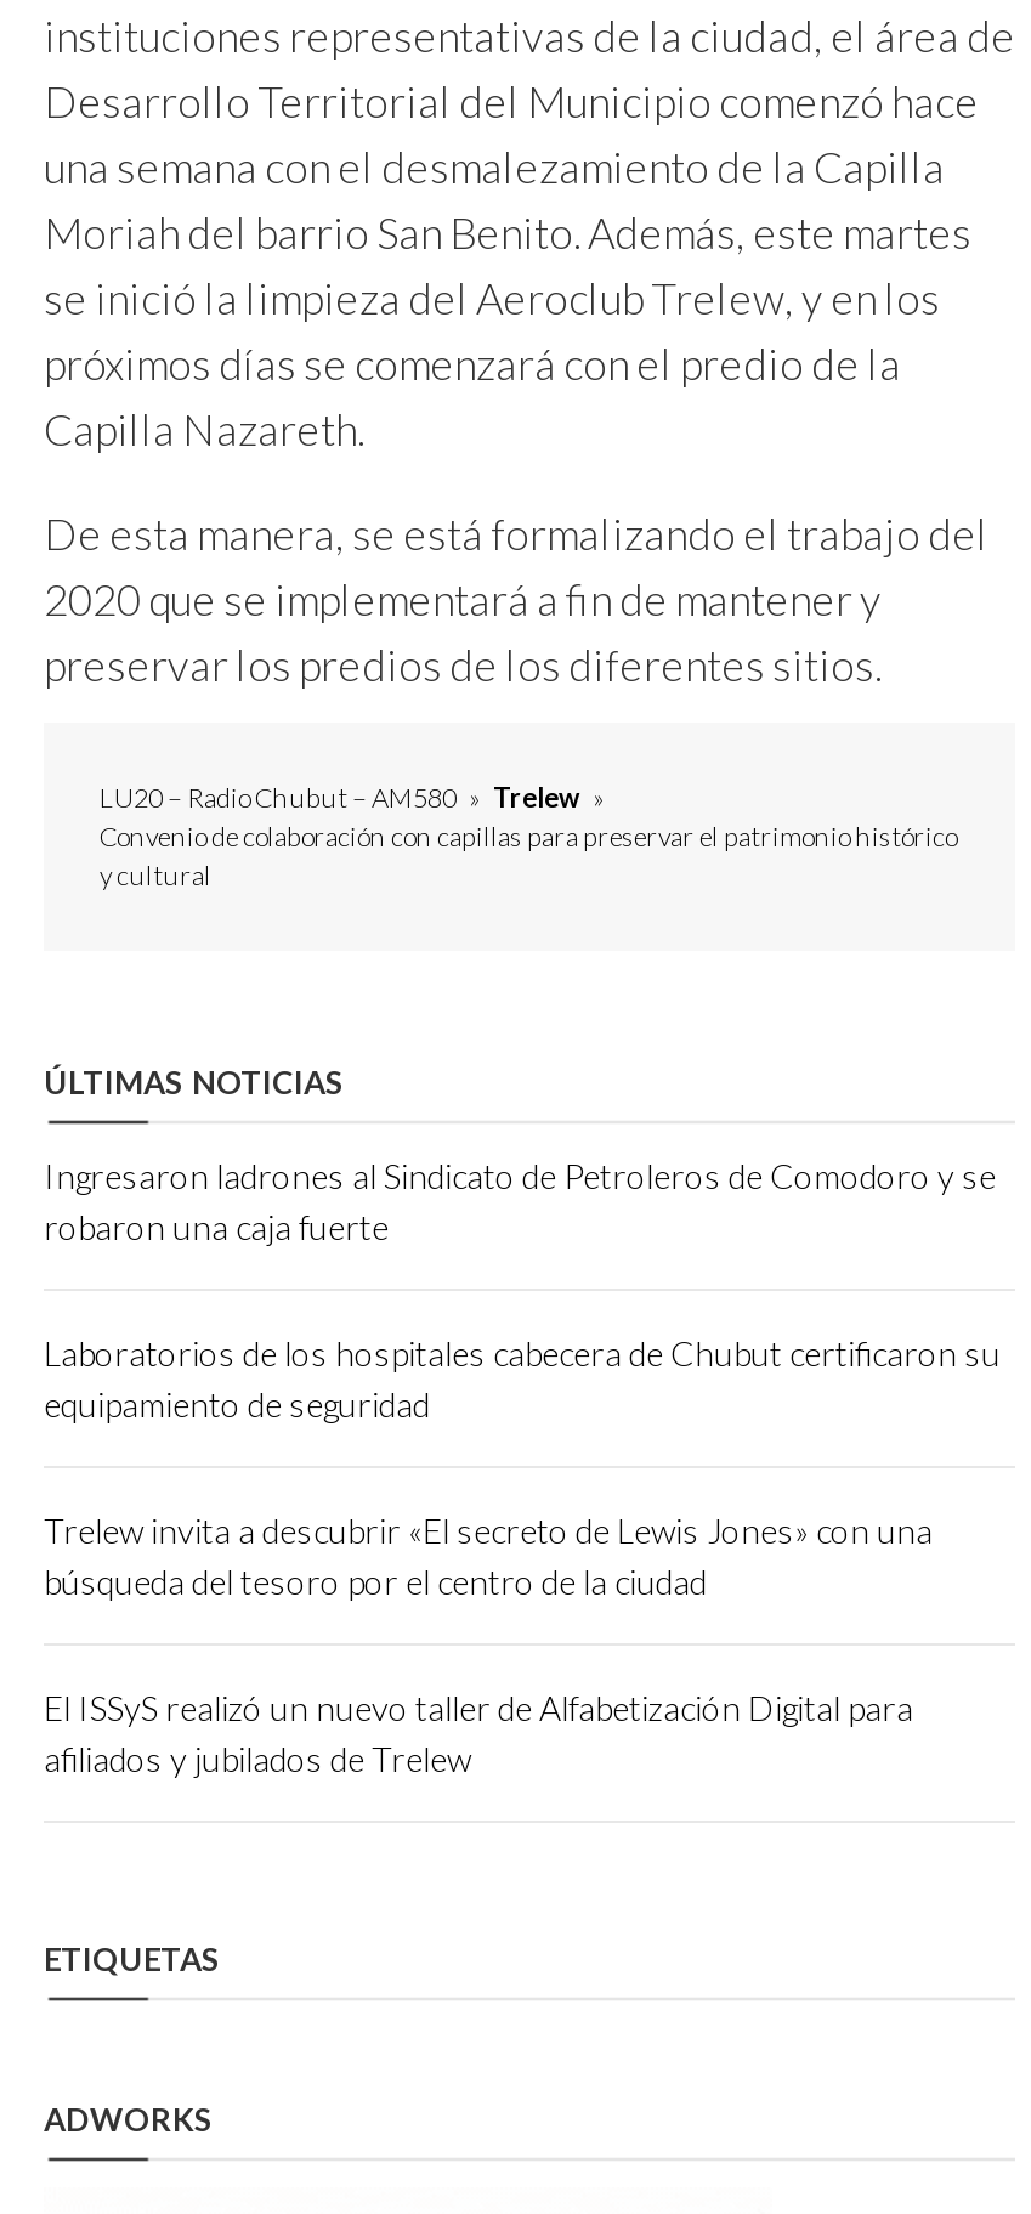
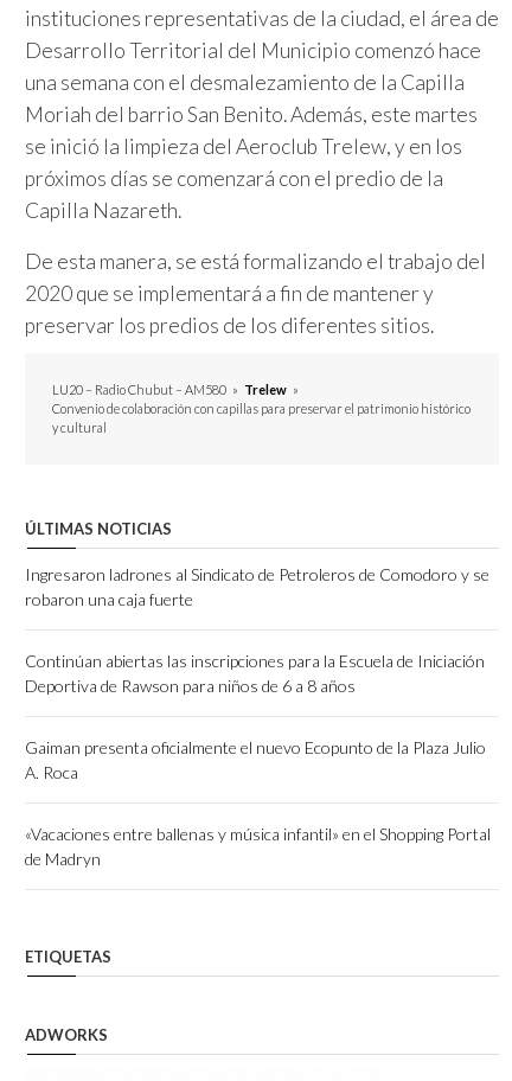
- Laboratorios de los hospitales cabecera de Chubut certificaron su
- equipamiento de seguridad
+ Continúan abiertas las inscripciones para la Escuela de Iniciación
+ Deportiva de Rawson para niños de 6 a 8 años

- Trelew invita a descubrir «El secreto de Lewis Jones» con una
- búsqueda del tesoro por el centro de la ciudad
+ Gaiman presenta oficialmente el nuevo Ecopunto de la Plaza Julio
+ A. Roca

- El ISSyS realizó un nuevo taller de Alfabetización Digital para
- afiliados y jubilados de Trelew
+ «Vacaciones entre ballenas y música infantil» en el Shopping Portal
+ de Madryn
